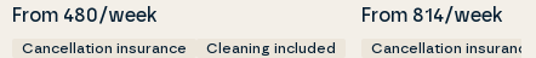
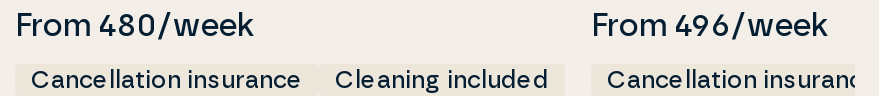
- From 814/week
+ From 496/week
